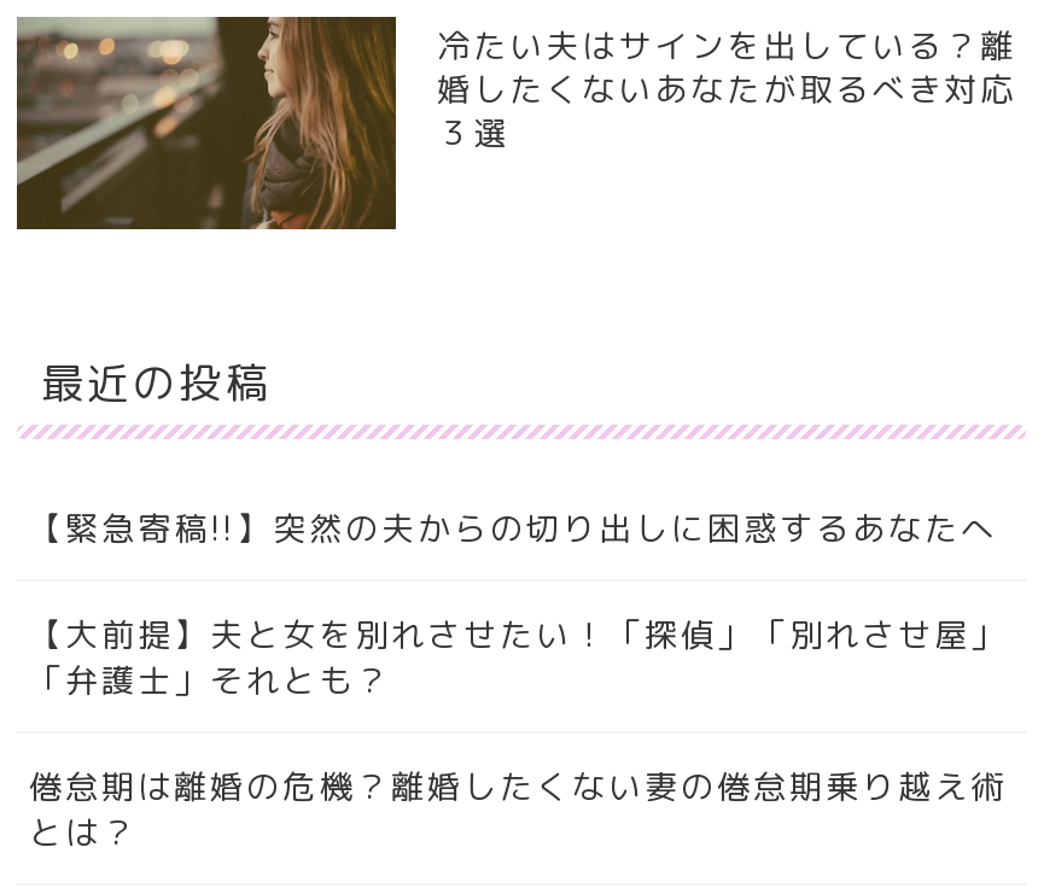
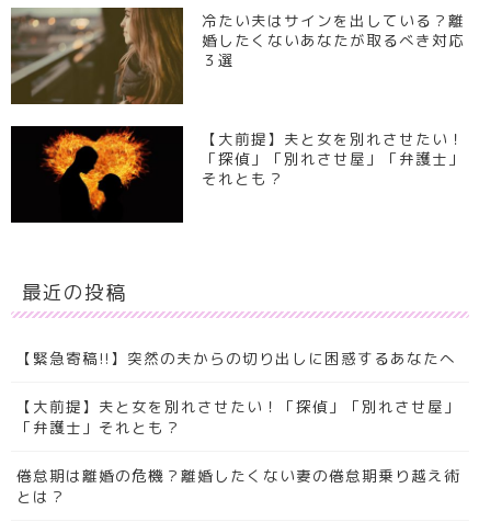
+ [image]
+ 【大前提】夫と女を別れさせたい！
+ 「探偵」「別れさせ屋」「弁護士」
+ それとも？
